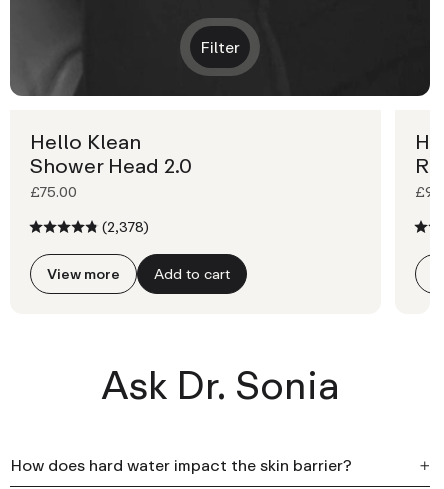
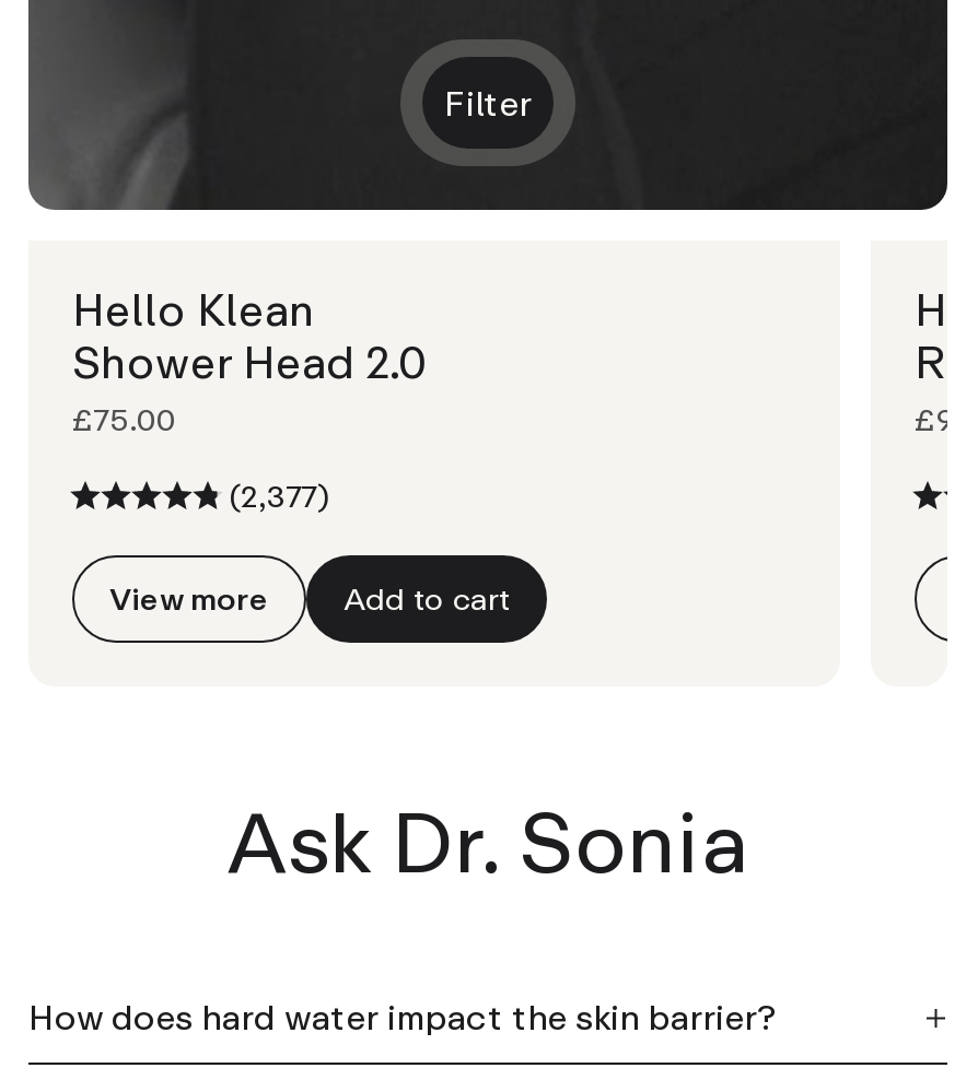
- (2,378)
+ (2,377)
